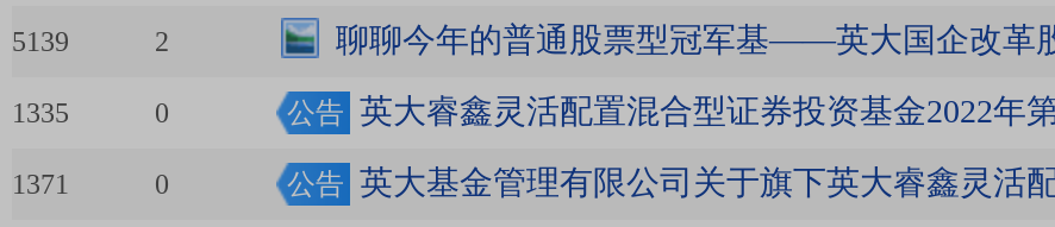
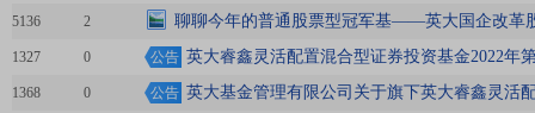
- 5139
+ 5136

- 1335
+ 1327

- 1371
+ 1368
